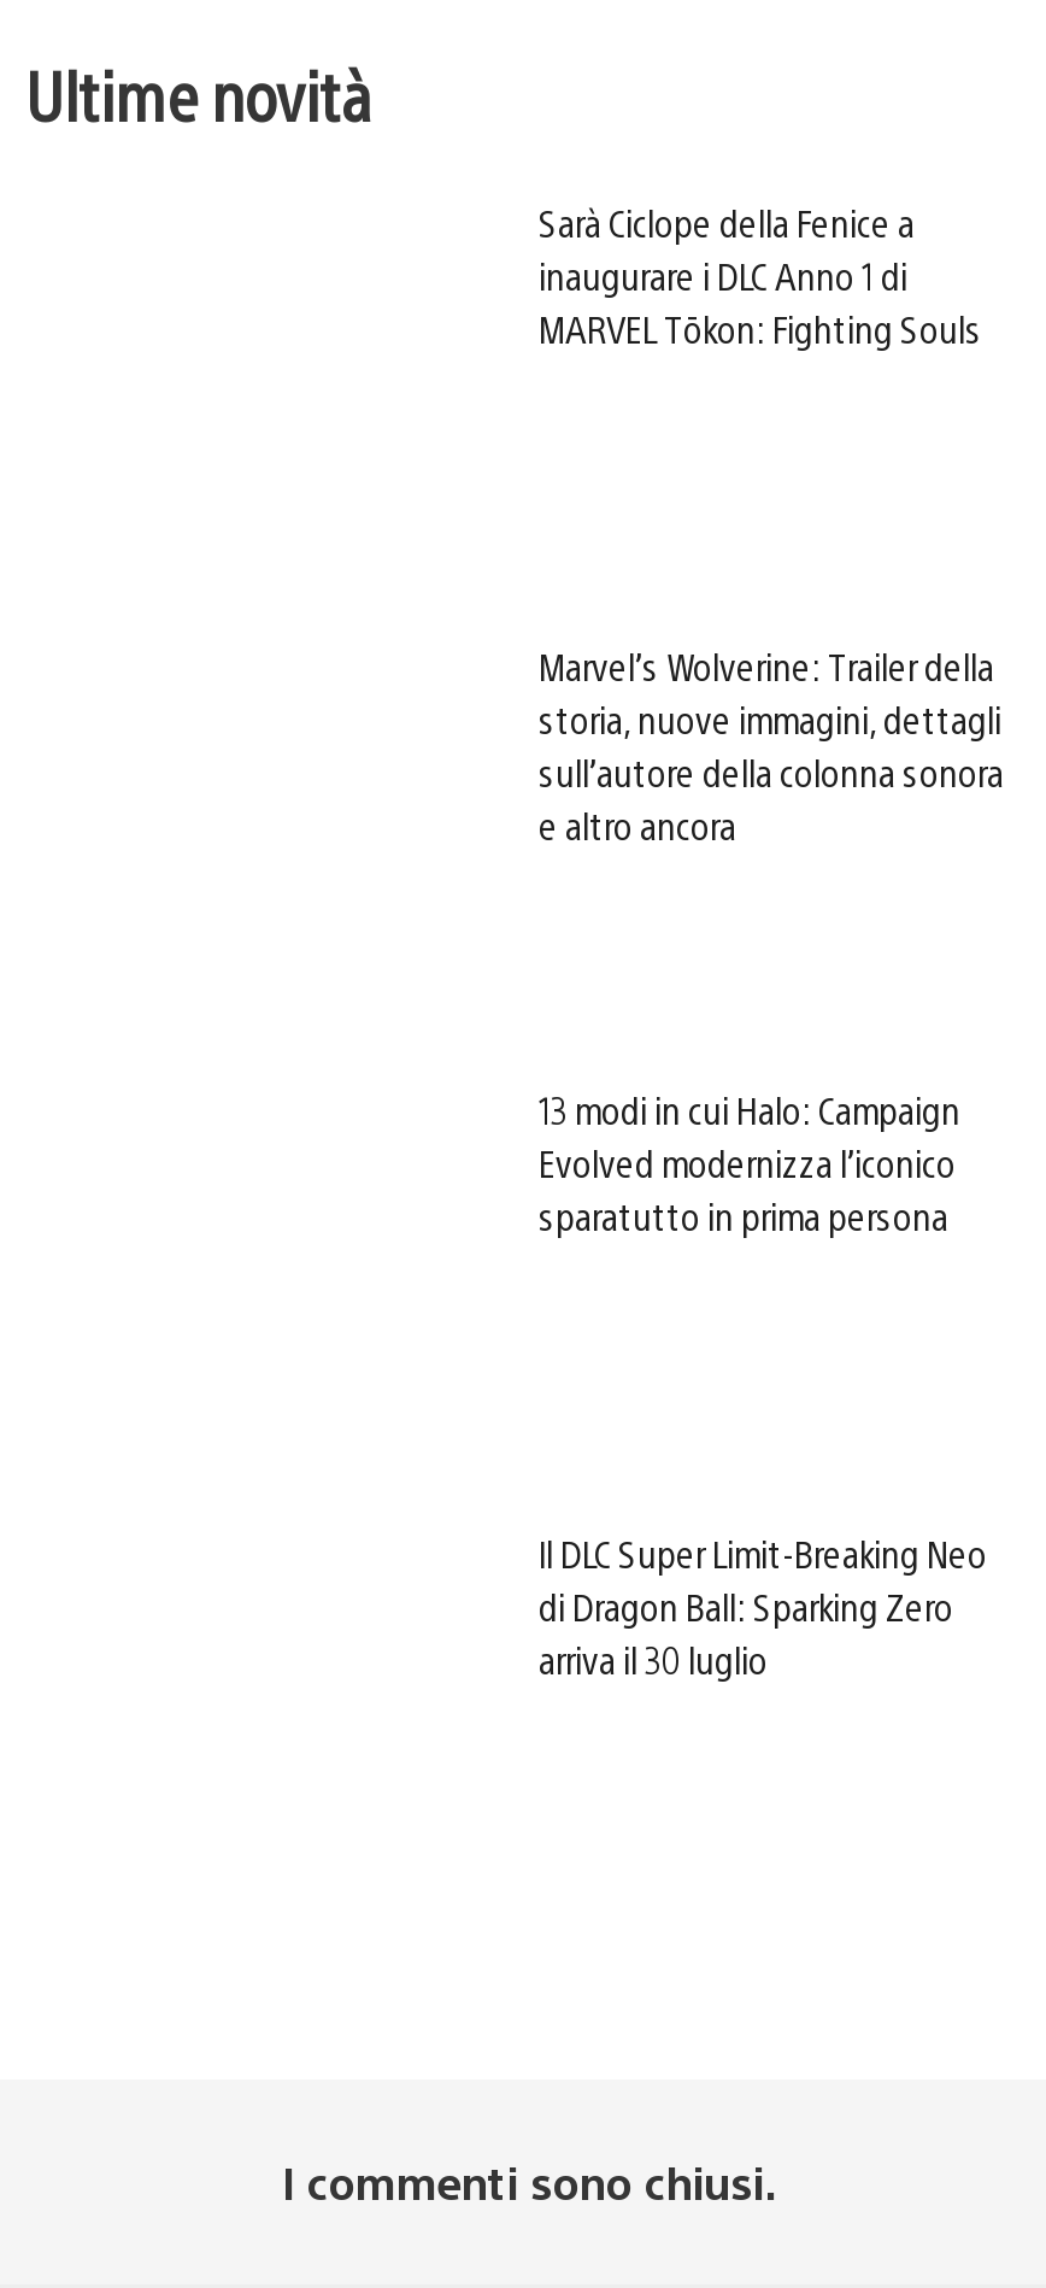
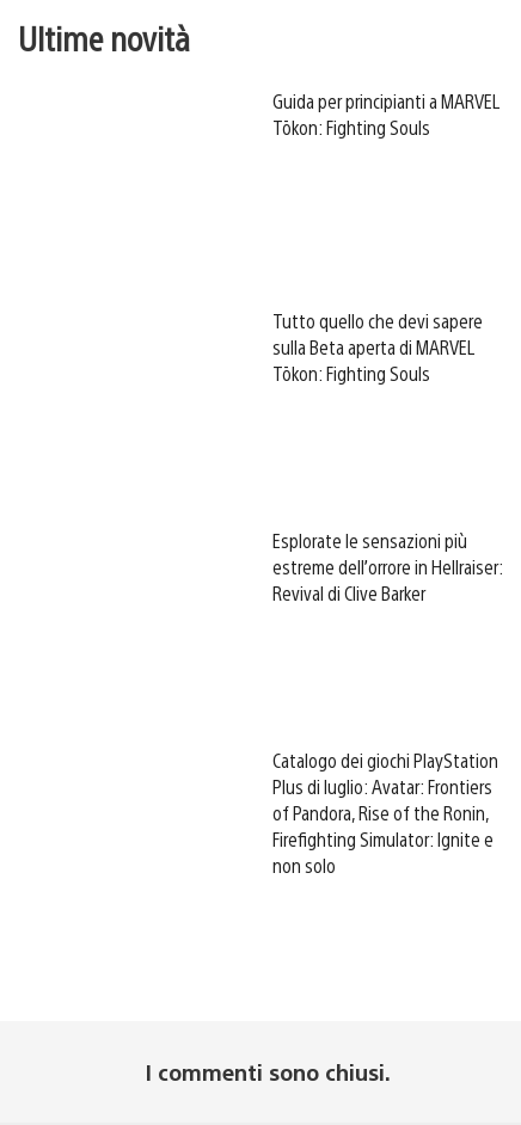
- Sarà Ciclope della Fenice a
- inaugurare i DLC Anno 1 di
- MARVEL Tōkon: Fighting Souls
+ Guida per principianti a MARVEL
+ Tōkon: Fighting Souls

- Marvel’s Wolverine: Trailer della
- storia, nuove immagini, dettagli
- sull’autore della colonna sonora
- e altro ancora
+ Tutto quello che devi sapere
+ sulla Beta aperta di MARVEL
+ Tōkon: Fighting Souls

- 13 modi in cui Halo: Campaign
- Evolved modernizza l’iconico
- sparatutto in prima persona
+ Esplorate le sensazioni più
+ estreme dell’orrore in Hellraiser:
+ Revival di Clive Barker

- Il DLC Super Limit-Breaking Neo
- di Dragon Ball: Sparking Zero
- arriva il 30 luglio
+ Catalogo dei giochi PlayStation
+ Plus di luglio: Avatar: Frontiers
+ of Pandora, Rise of the Ronin,
+ Firefighting Simulator: Ignite e
+ non solo
